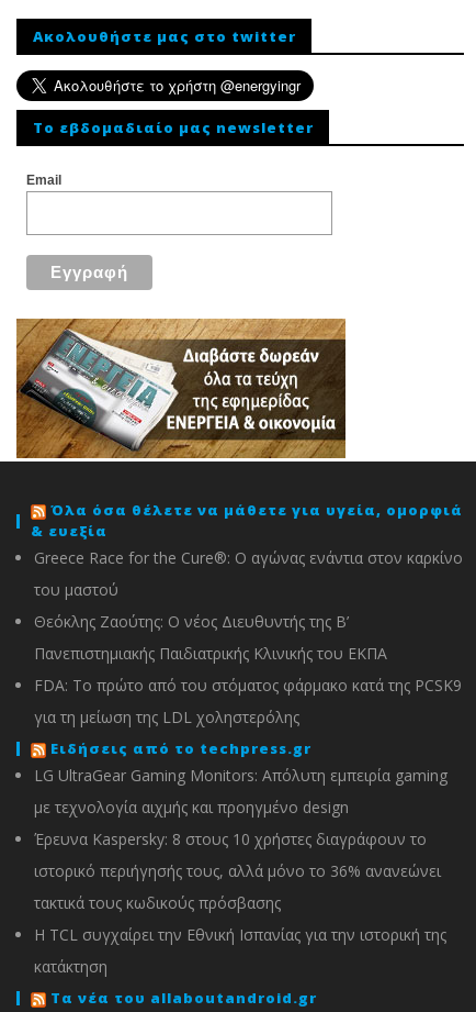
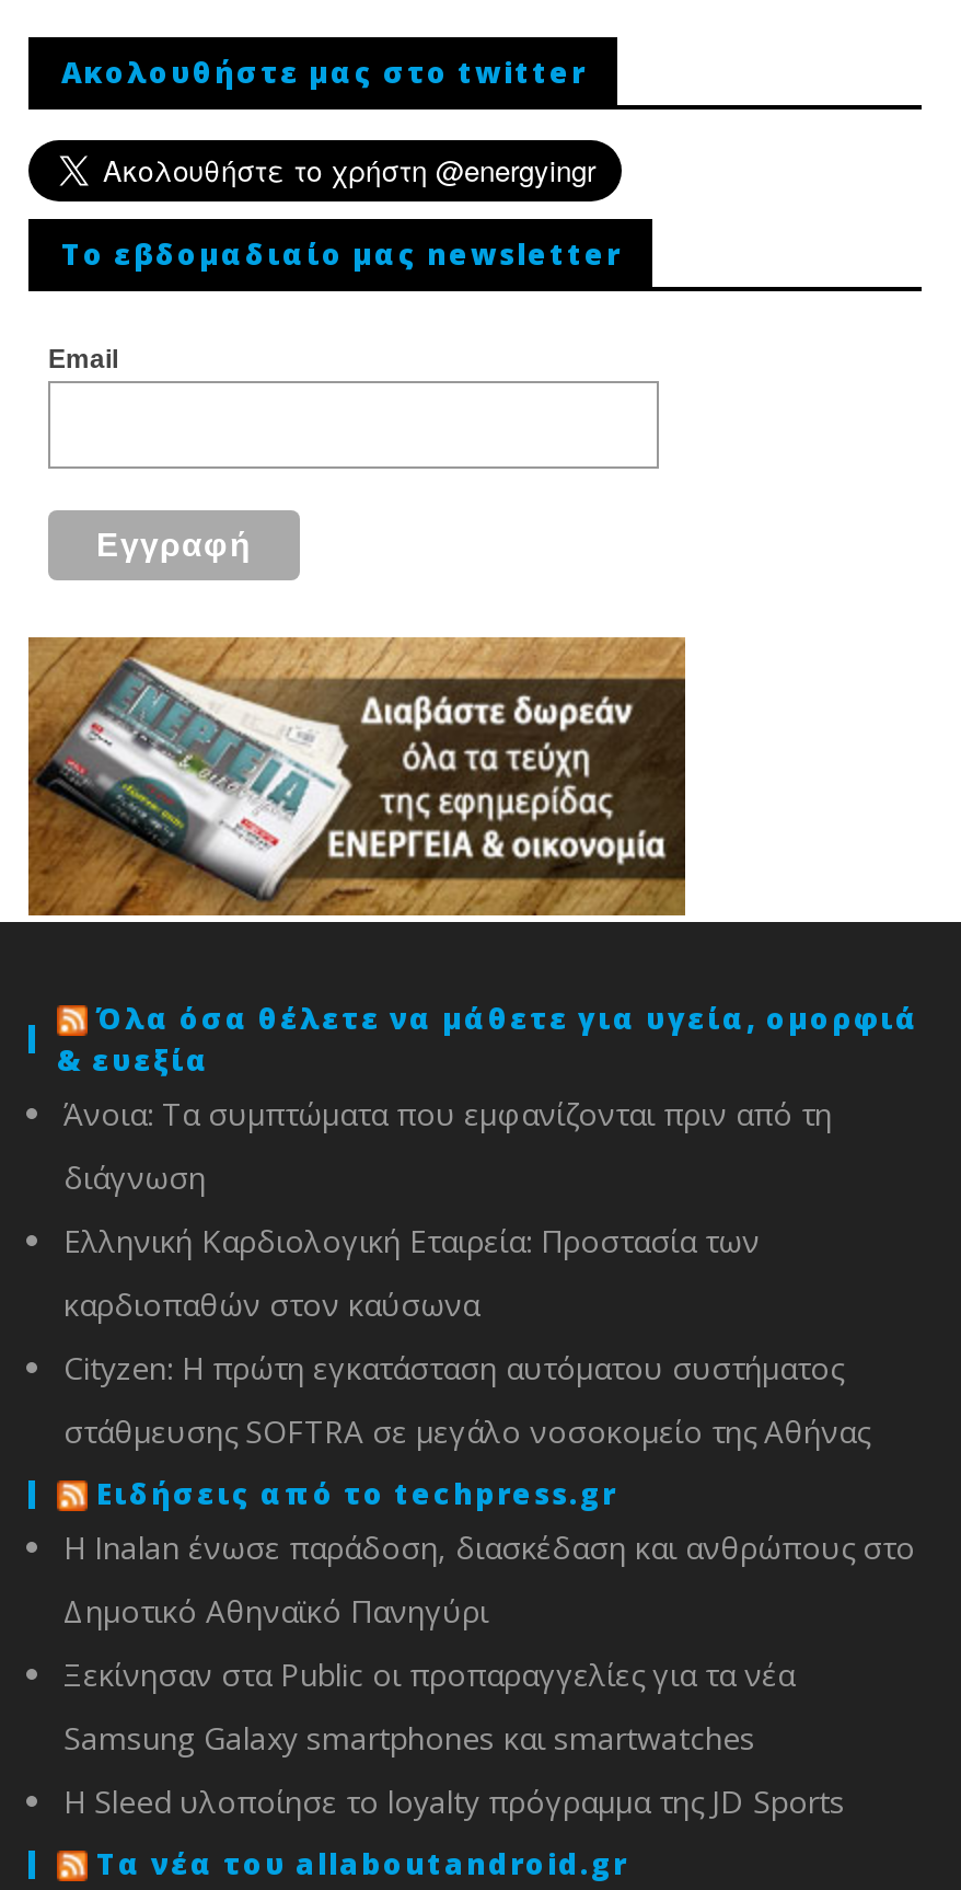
- Greece Race for the Cure®: O αγώνας ενάντια στον καρκίνο
+ Άνοια: Τα συμπτώματα που εμφανίζονται πριν από τη

- του μαστού
+ διάγνωση

- Θεόκλης Ζαούτης: O νέος Διευθυντής της Β’
+ Ελληνική Καρδιολογική Εταιρεία: Προστασία των

- Πανεπιστημιακής Παιδιατρικής Κλινικής του ΕΚΠΑ
+ καρδιοπαθών στον καύσωνα

- FDA: Το πρώτο από του στόματος φάρμακο κατά της PCSK9
+ Cityzen: H πρώτη εγκατάσταση αυτόματου συστήματος

- για τη μείωση της LDL χοληστερόλης
+ στάθμευσης SOFTRA σε μεγάλο νοσοκομείo της Αθήνας

- LG UltraGear Gaming Monitors: Απόλυτη εμπειρία gaming
- με τεχνολογία αιχμής και προηγμένο design
- Έρευνα Kaspersky: 8 στους 10 χρήστες διαγράφουν το
- ιστορικό περιήγησής τους, αλλά μόνο το 36% ανανεώνει
- τακτικά τους κωδικούς πρόσβασης
- Η TCL συγχαίρει την Εθνική Ισπανίας για την ιστορική της
- κατάκτηση
+ Η Inalan ένωσε παράδοση, διασκέδαση και ανθρώπους στο
+ Δημοτικό Αθηναϊκό Πανηγύρι
+ Ξεκίνησαν στα Public οι προπαραγγελίες για τα νέα
+ Samsung Galaxy smartphones και smartwatches
+ Η Sleed υλοποίησε το loyalty πρόγραμμα της JD Sports
